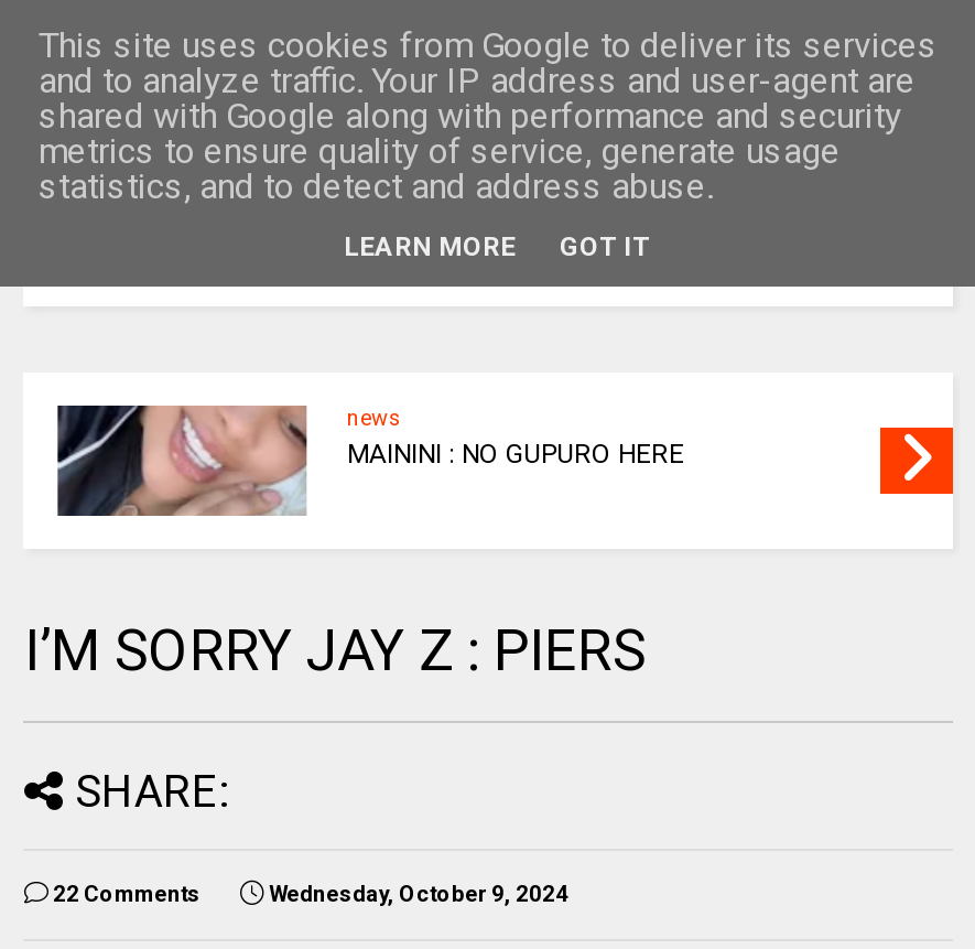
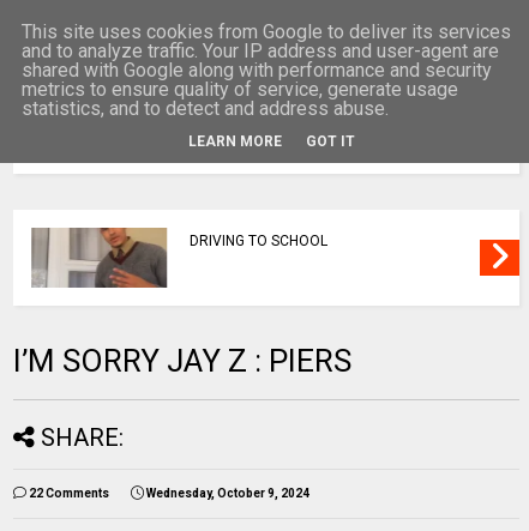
- [image]
- news
- MAININI : NO GUPURO HERE
+ [image]
+ DRIVING TO SCHOOL
